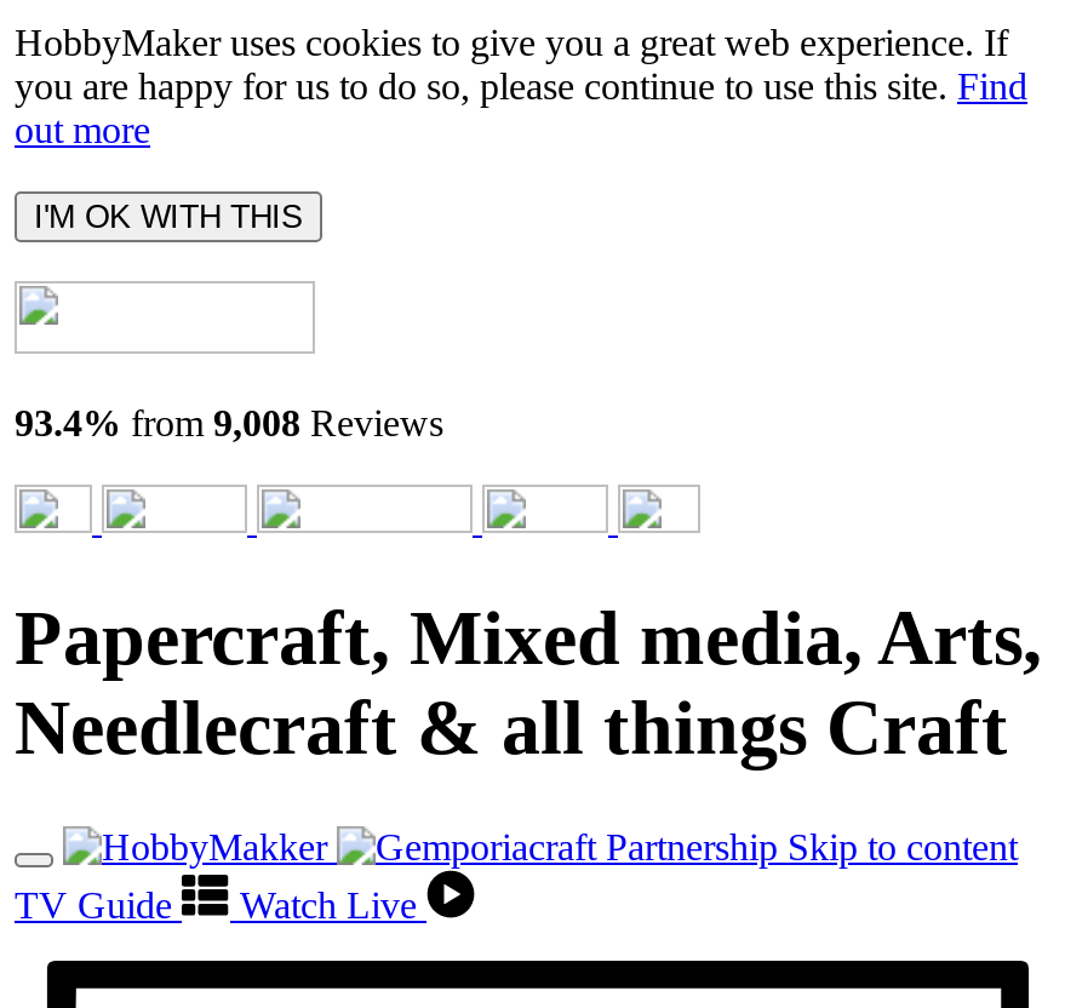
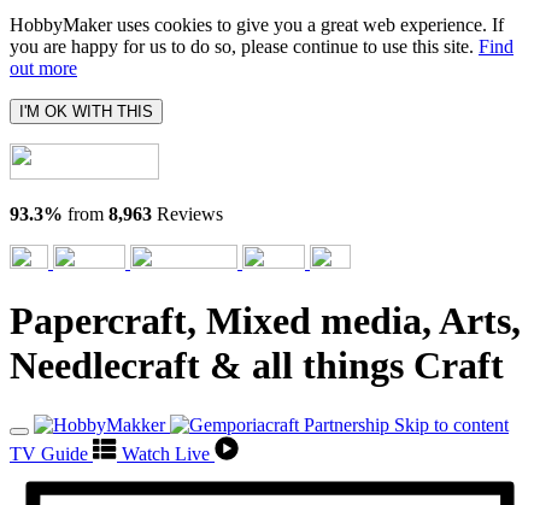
- 93.4% from 9,008 Reviews
+ 93.3% from 8,963 Reviews
